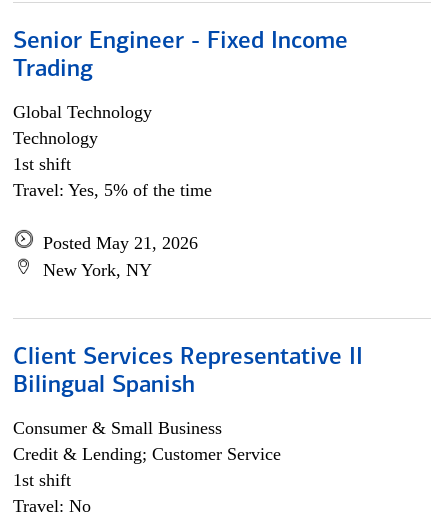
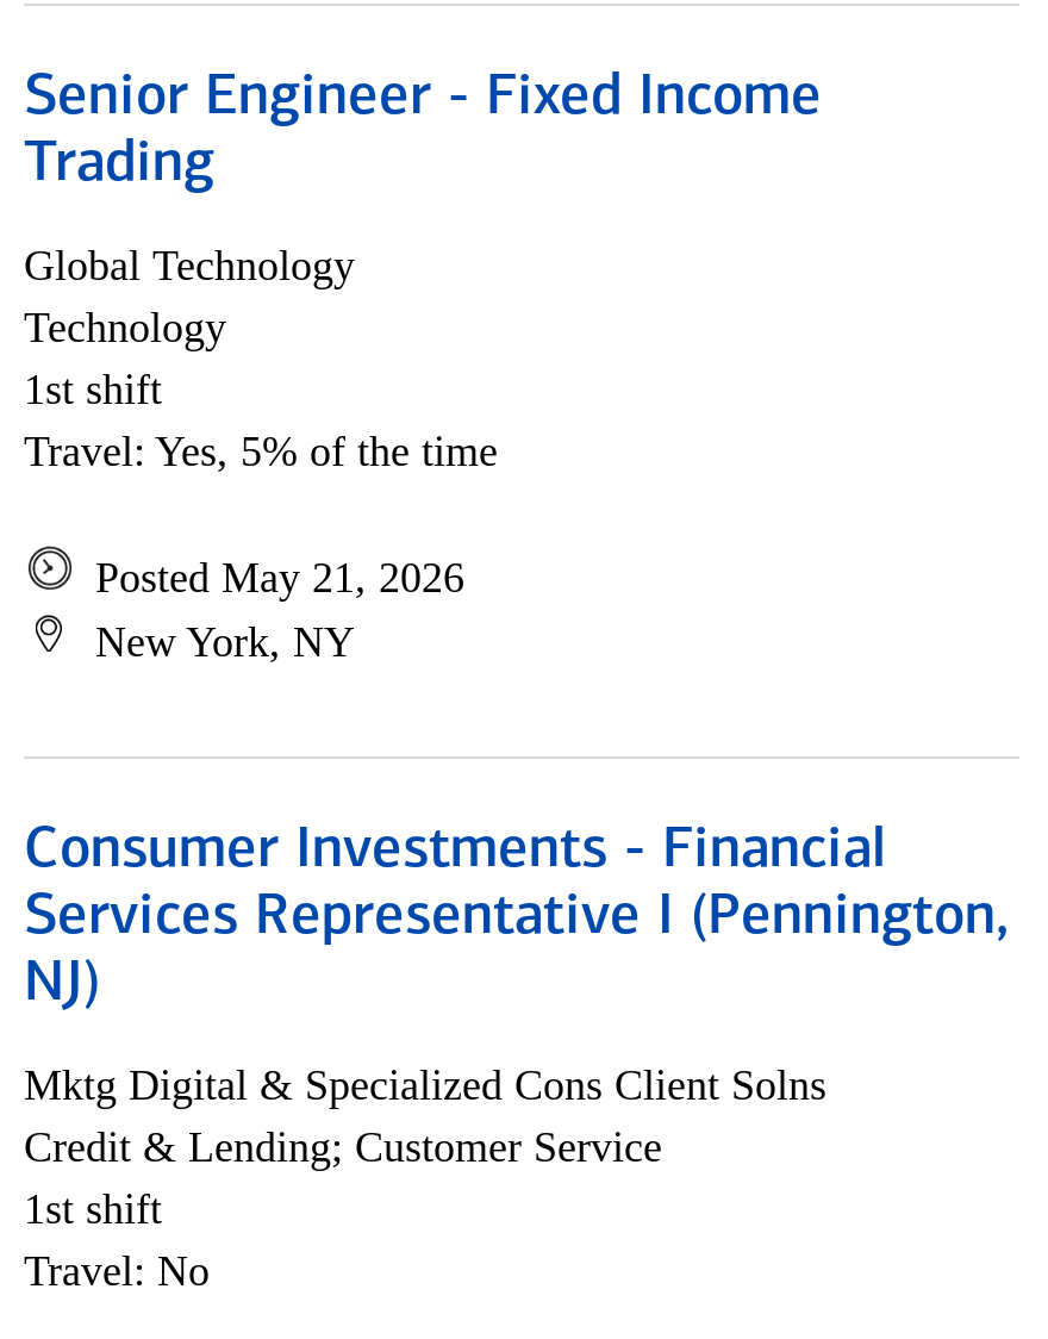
- Client Services Representative II
- Bilingual Spanish
+ Consumer Investments - Financial
+ Services Representative I (Pennington,
+ NJ)

- Consumer & Small Business
+ Mktg Digital & Specialized Cons Client Solns
